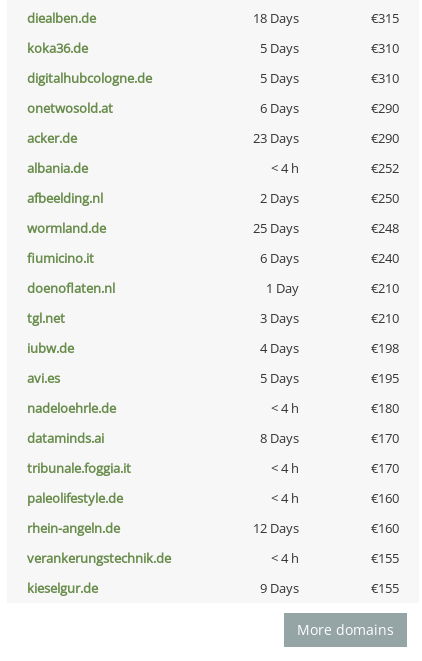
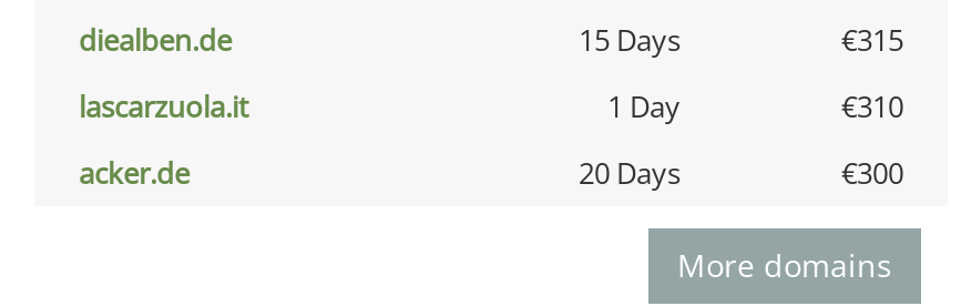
- 18 Days
+ 15 Days

- koka36.de
- 5 Days
+ lascarzuola.it
+ 1 Day

- digitalhubcologne.de
- 5 Days
- €310
- onetwosold.at
- 6 Days
- €290

- 23 Days
- €290
- albania.de
- < 4 h
- €252
- afbeelding.nl
- 2 Days
- €250
- wormland.de
- 25 Days
- €248
- fiumicino.it
- 6 Days
- €240
- doenoflaten.nl
- 1 Day
- €210
- tgl.net
- 3 Days
- €210
- iubw.de
- 4 Days
- €198
- avi.es
- 5 Days
- €195
- nadeloehrle.de
- < 4 h
- €180
- dataminds.ai
- 8 Days
- €170
- tribunale.foggia.it
- < 4 h
- €170
- paleolifestyle.de
- < 4 h
- €160
- rhein-angeln.de
- 12 Days
- €160
- verankerungstechnik.de
- < 4 h
- €155
- kieselgur.de
- 9 Days
- €155
+ 20 Days
+ €300
